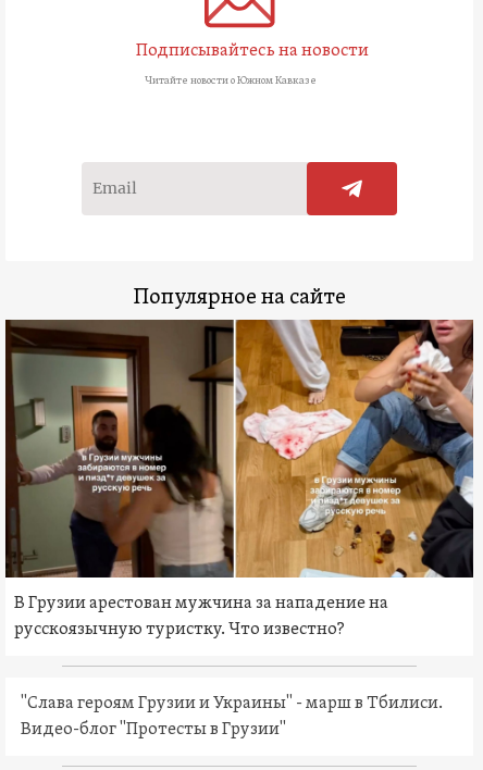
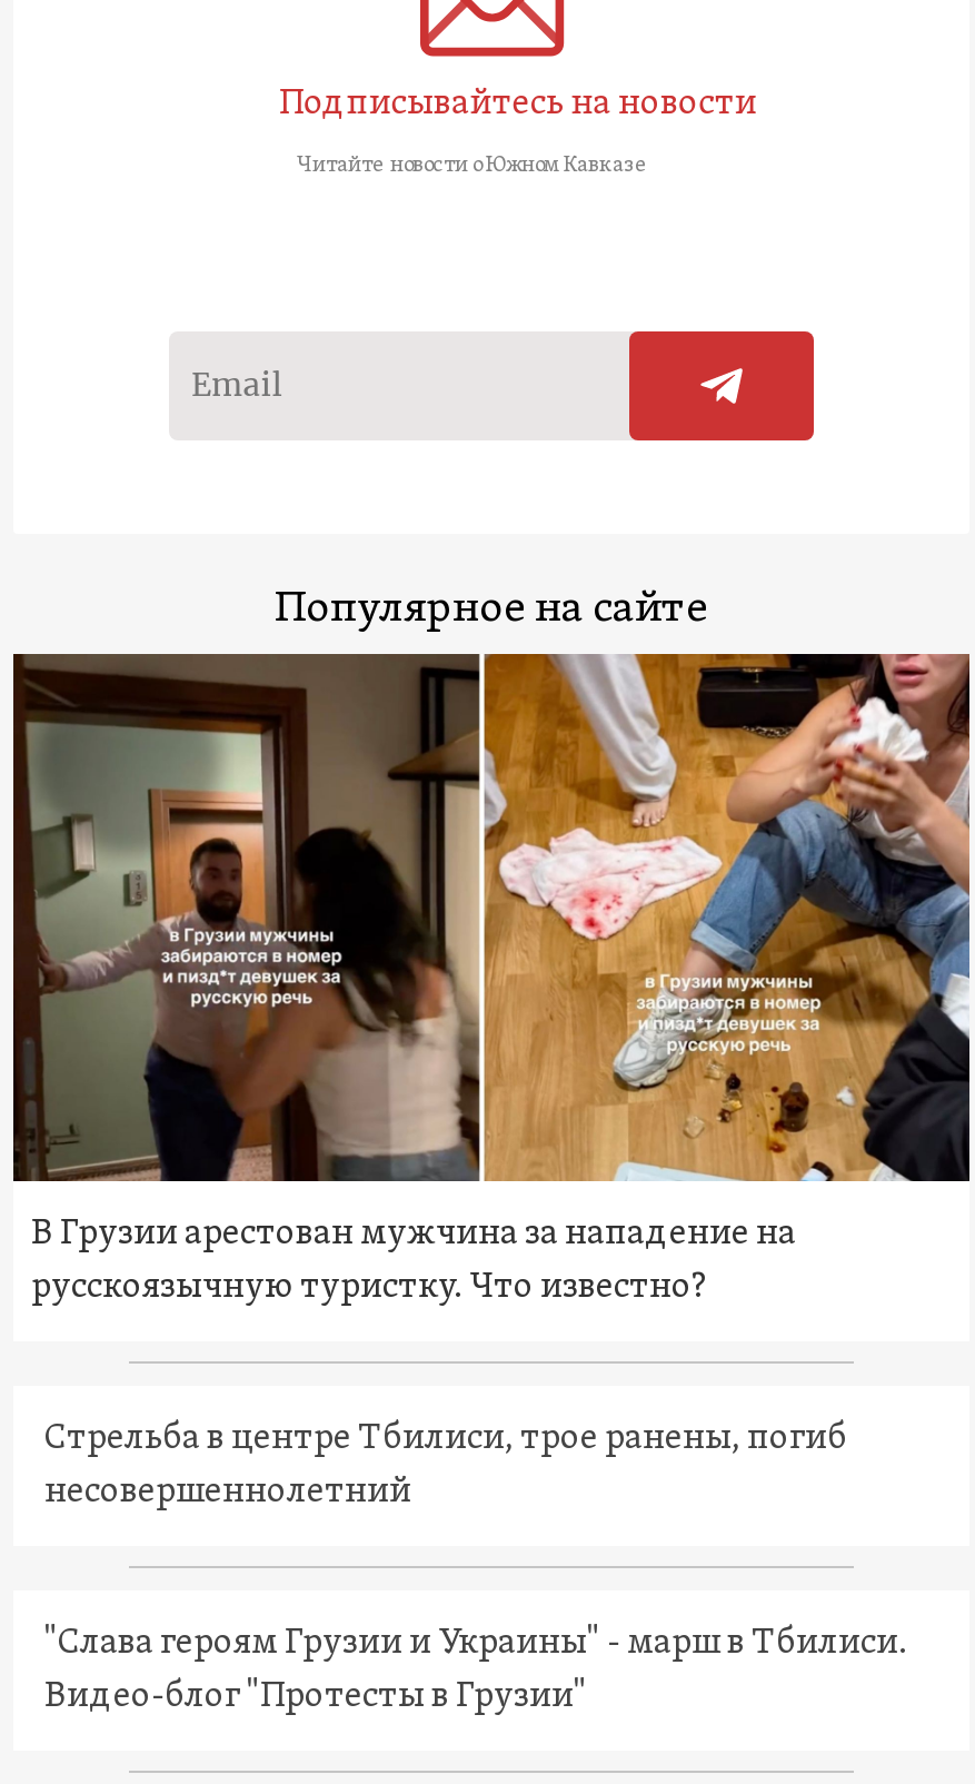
+ Стрельба в центре Тбилиси, трое ранены, погиб
+ несовершеннолетний
